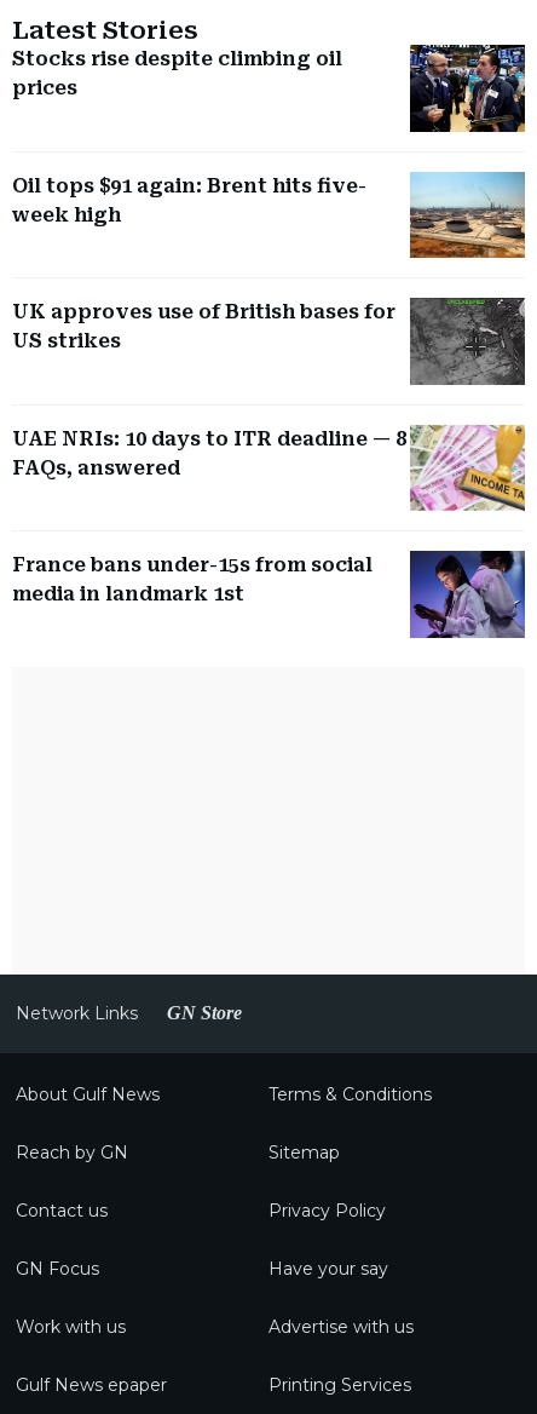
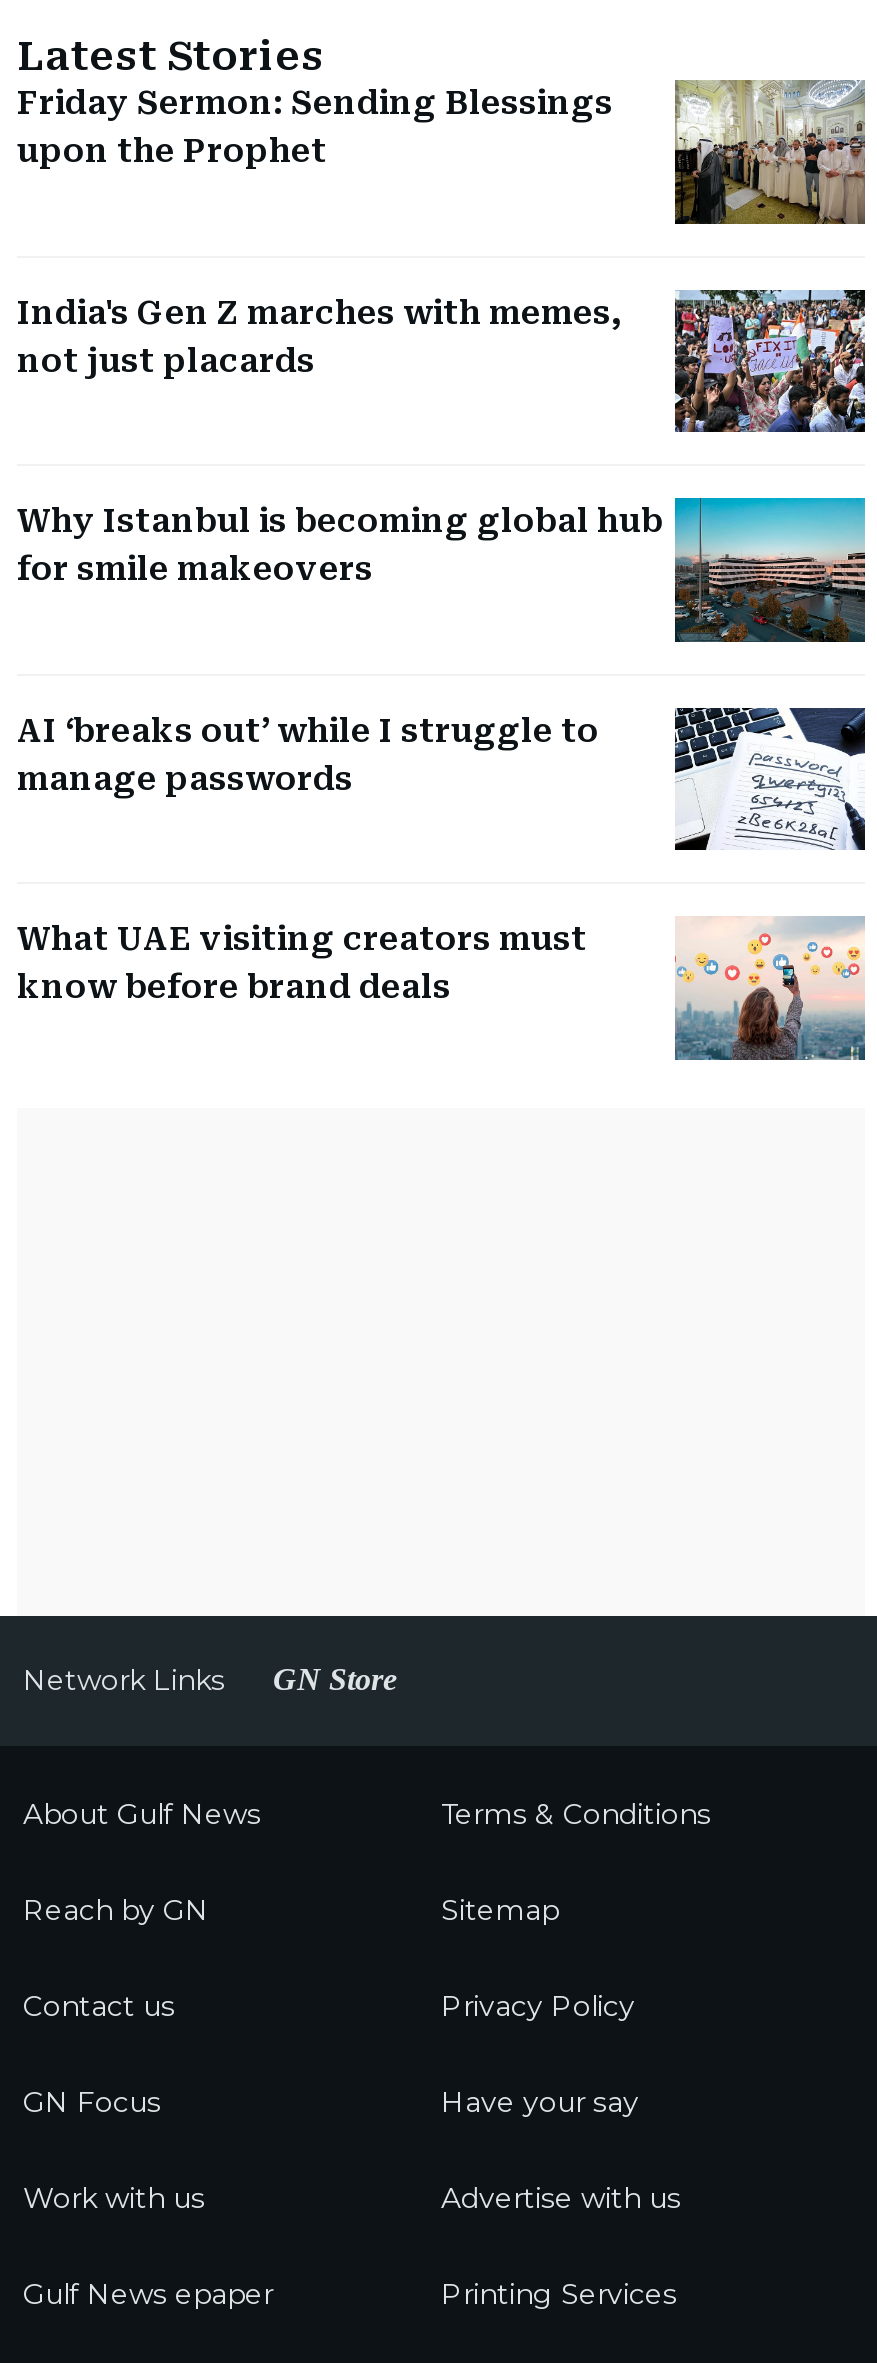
- Stocks rise despite climbing oil
- prices
+ Friday Sermon: Sending Blessings
+ upon the Prophet

- [image]
+ [image]

- [image]
- Oil tops $91 again: Brent hits five-
- week high
+ [image]
+ India's Gen Z marches with memes,
+ not just placards

- [image]
- UK approves use of British bases for
- US strikes
+ [image]
+ Why Istanbul is becoming global hub
+ for smile makeovers

- [image]
- UAE NRIs: 10 days to ITR deadline — 8
- FAQs, answered
+ [image]
+ AI ‘breaks out’ while I struggle to
+ manage passwords

- France bans under-15s from social
- media in landmark 1st
+ What UAE visiting creators must
+ know before brand deals

- [image]
+ [image]
